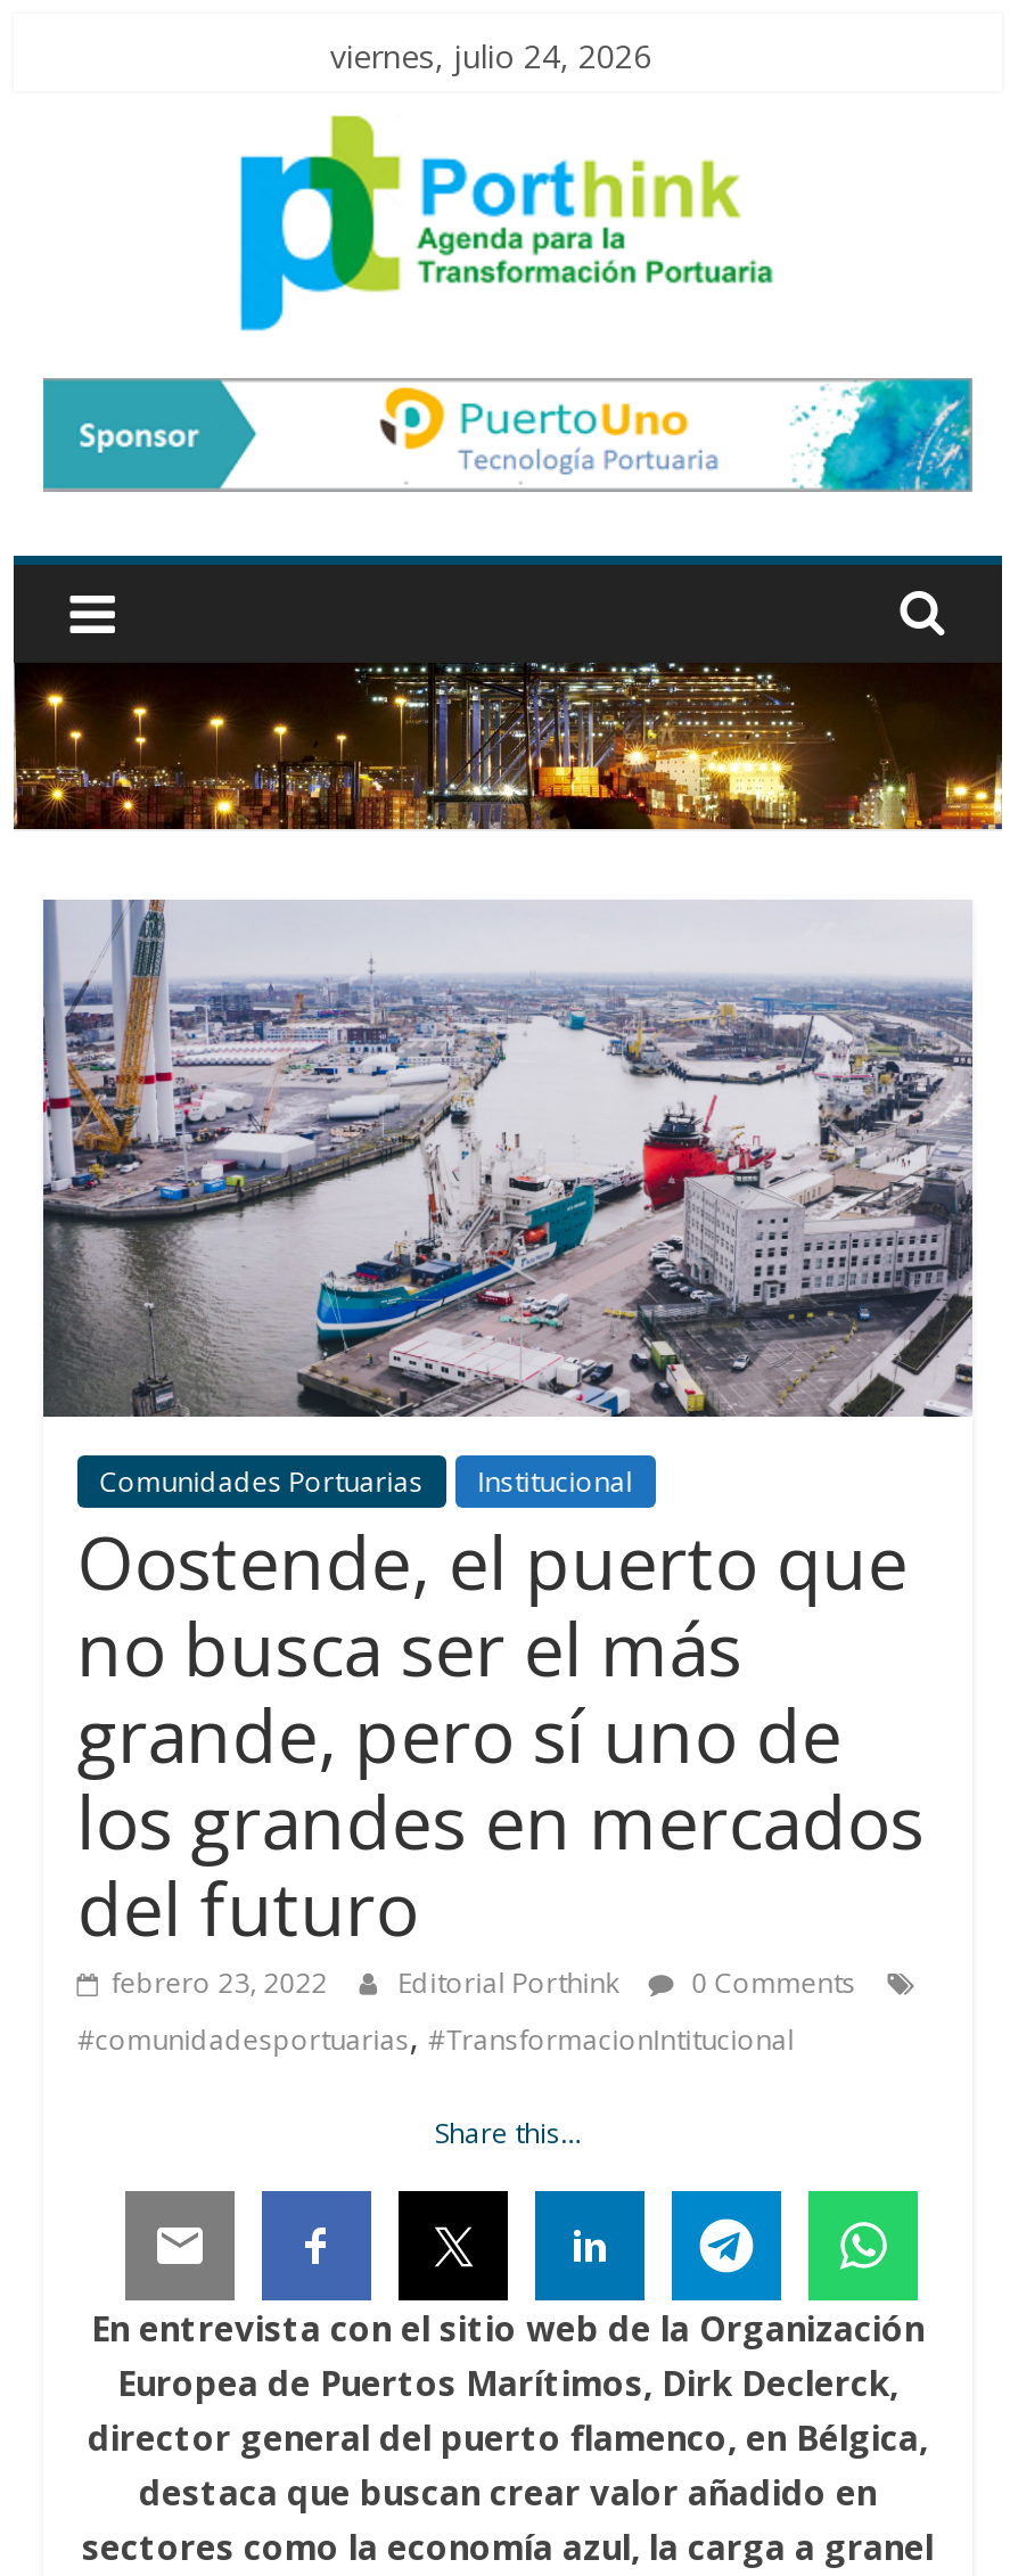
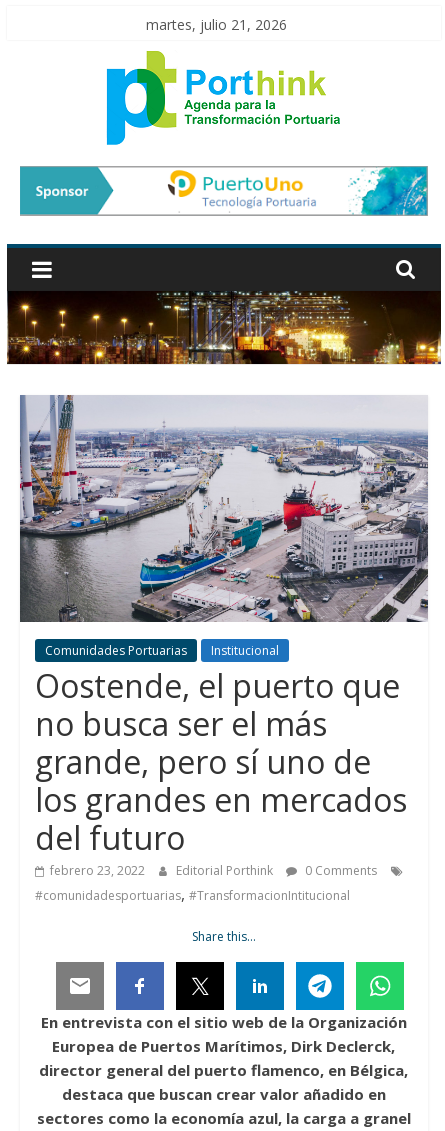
- viernes, julio 24, 2026
+ martes, julio 21, 2026
